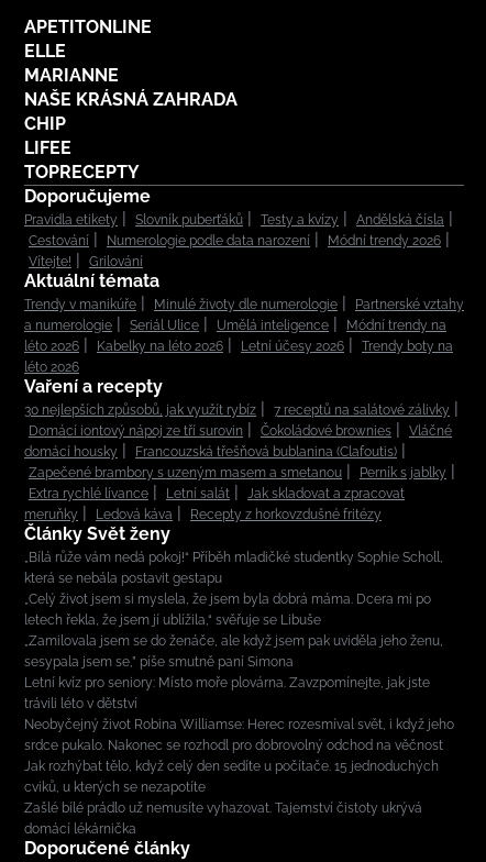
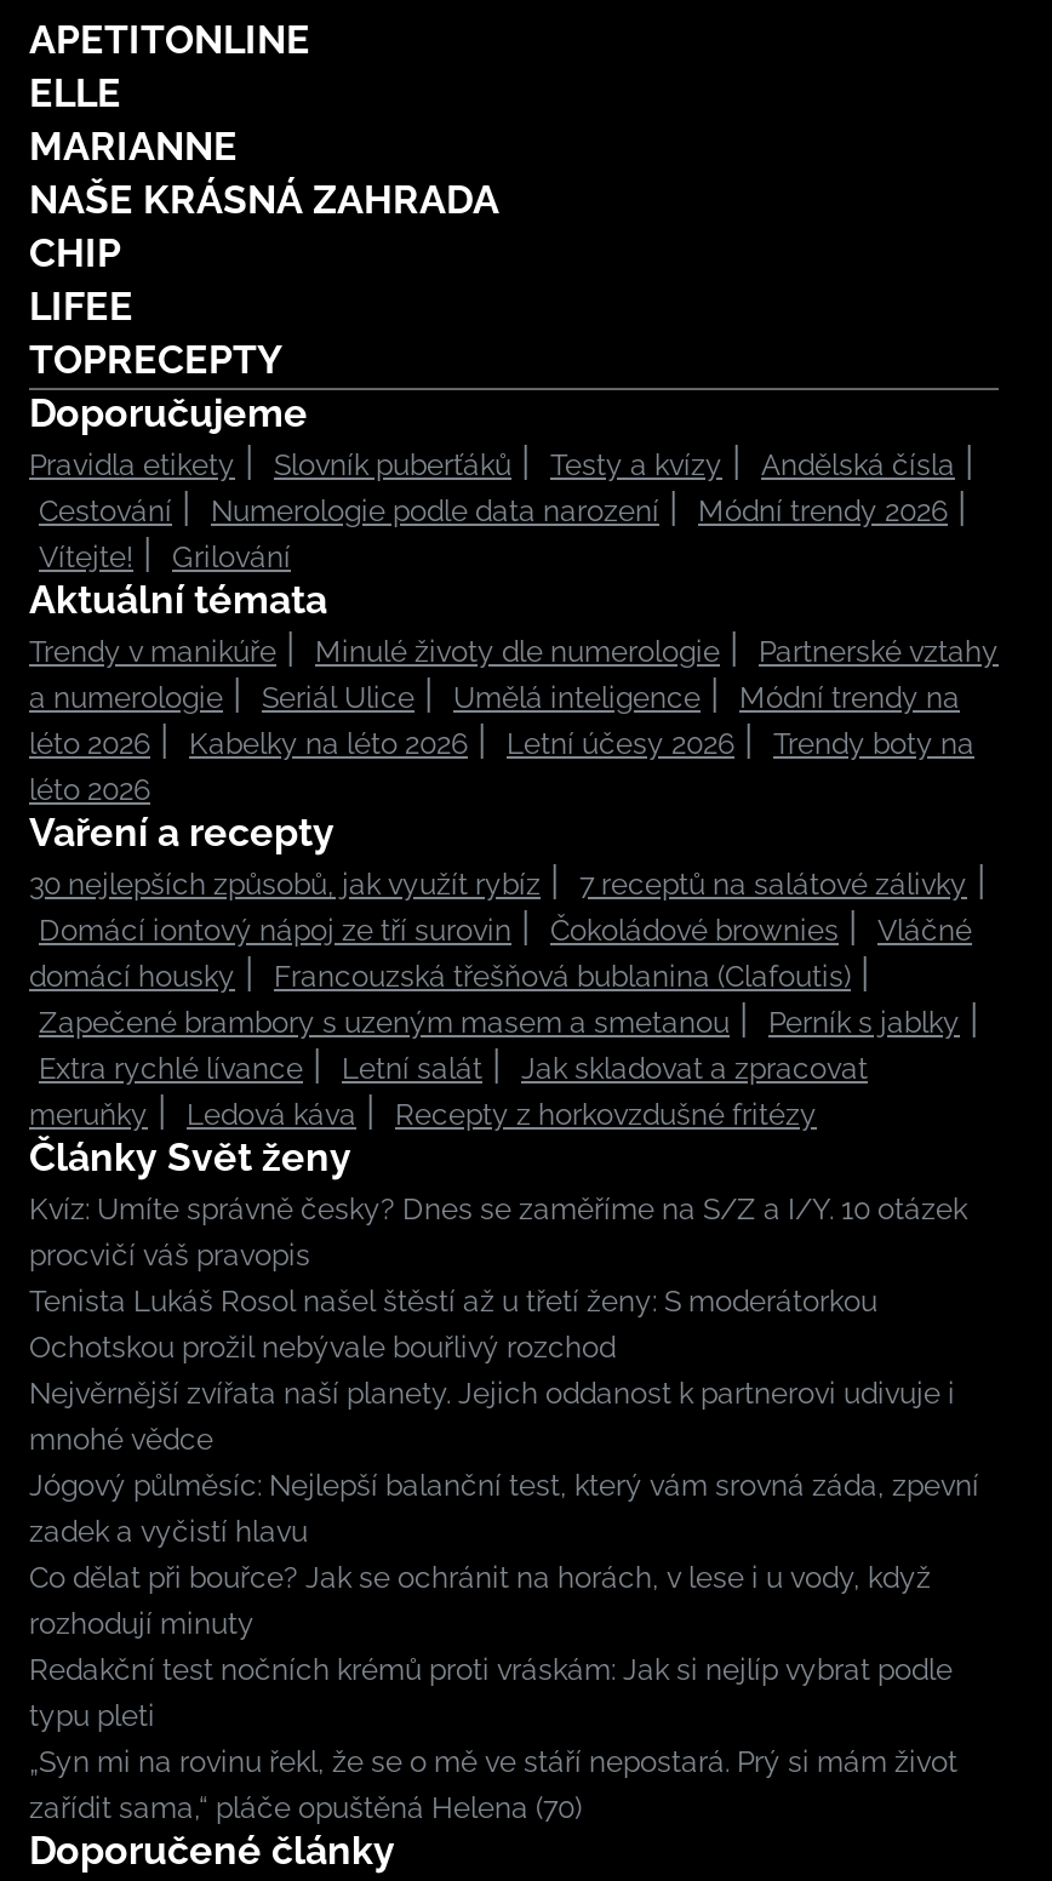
- „Bílá růže vám nedá pokoj!“ Příběh mladičké studentky Sophie Scholl,
- která se nebála postavit gestapu
- „Celý život jsem si myslela, že jsem byla dobrá máma. Dcera mi po
- letech řekla, že jsem jí ublížila,“ svěřuje se Libuše
- „Zamilovala jsem se do ženáče, ale když jsem pak uviděla jeho ženu,
- sesypala jsem se,” píše smutně paní Simona
- Letní kvíz pro seniory: Místo moře plovárna. Zavzpomínejte, jak jste
- trávili léto v dětství
- Neobyčejný život Robina Williamse: Herec rozesmíval svět, i když jeho
- srdce pukalo. Nakonec se rozhodl pro dobrovolný odchod na věčnost
- Jak rozhýbat tělo, když celý den sedíte u počítače. 15 jednoduchých
- cviků, u kterých se nezapotíte
- Zašlé bílé prádlo už nemusíte vyhazovat. Tajemství čistoty ukrývá
- domácí lékárnička
+ Kvíz: Umíte správně česky? Dnes se zaměříme na S/Z a I/Y. 10 otázek
+ procvičí váš pravopis
+ Tenista Lukáš Rosol našel štěstí až u třetí ženy: S moderátorkou
+ Ochotskou prožil nebývale bouřlivý rozchod
+ Nejvěrnější zvířata naší planety. Jejich oddanost k partnerovi udivuje i
+ mnohé vědce
+ Jógový půlměsíc: Nejlepší balanční test, který vám srovná záda, zpevní
+ zadek a vyčistí hlavu
+ Co dělat při bouřce? Jak se ochránit na horách, v lese i u vody, když
+ rozhodují minuty
+ Redakční test nočních krémů proti vráskám: Jak si nejlíp vybrat podle
+ typu pleti
+ „Syn mi na rovinu řekl, že se o mě ve stáří nepostará. Prý si mám život
+ zařídit sama,“ pláče opuštěná Helena (70)
